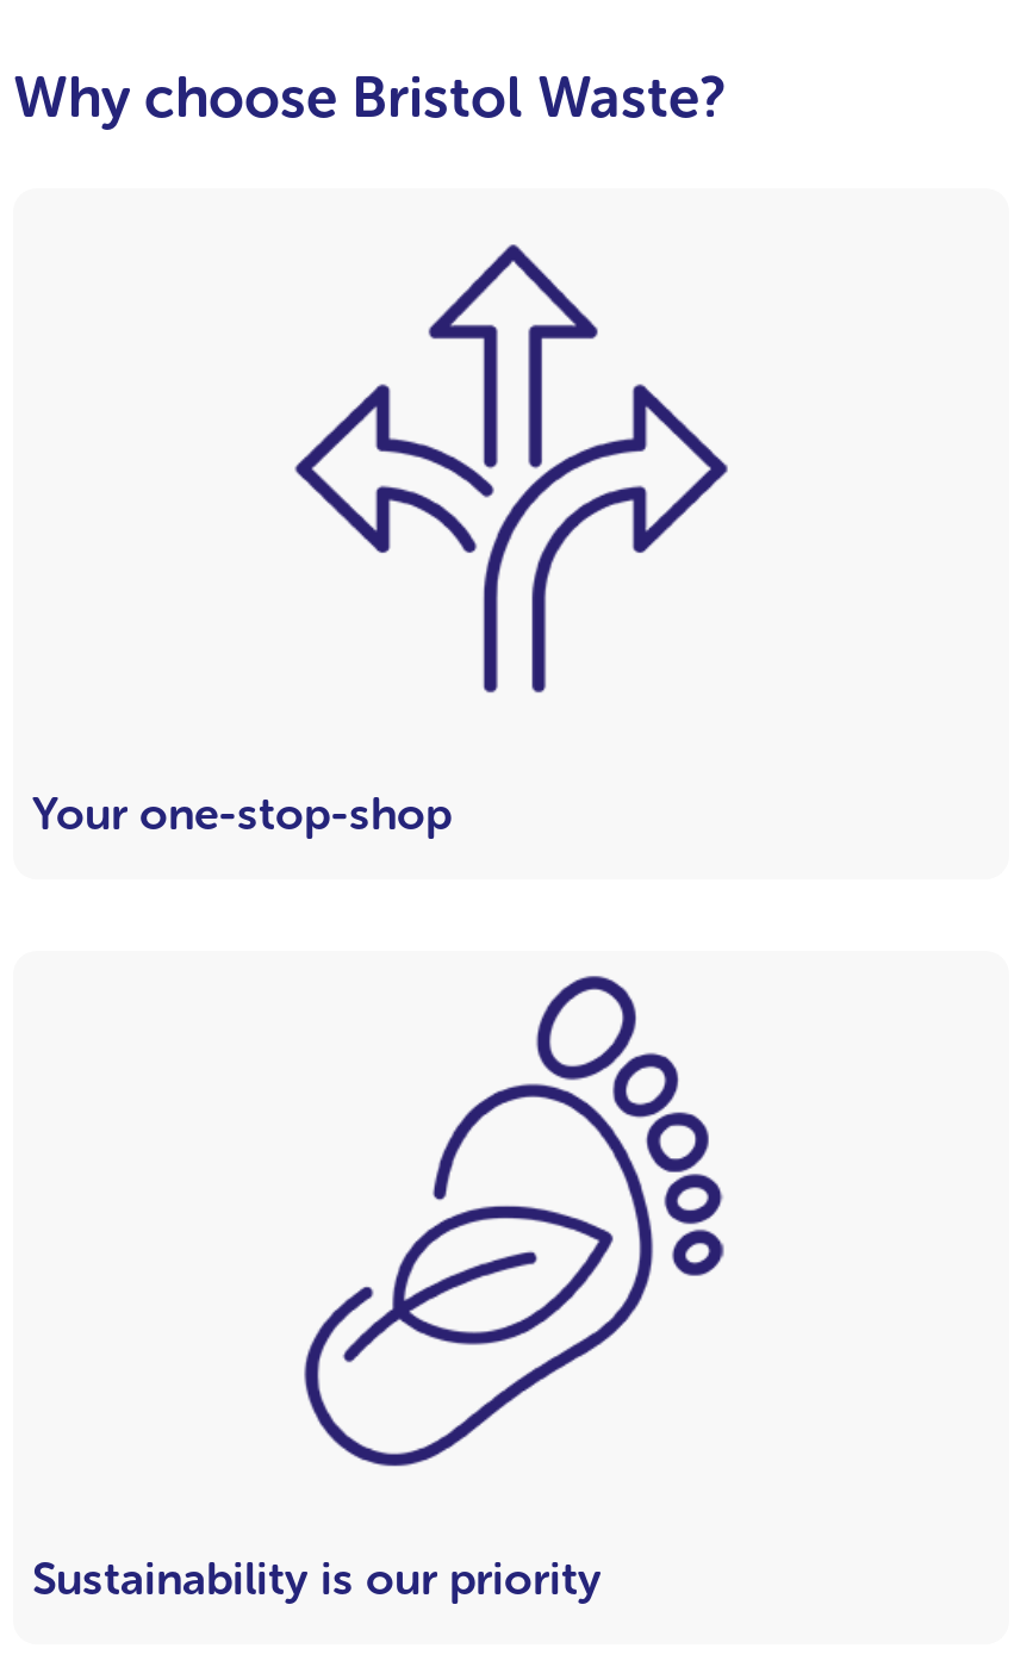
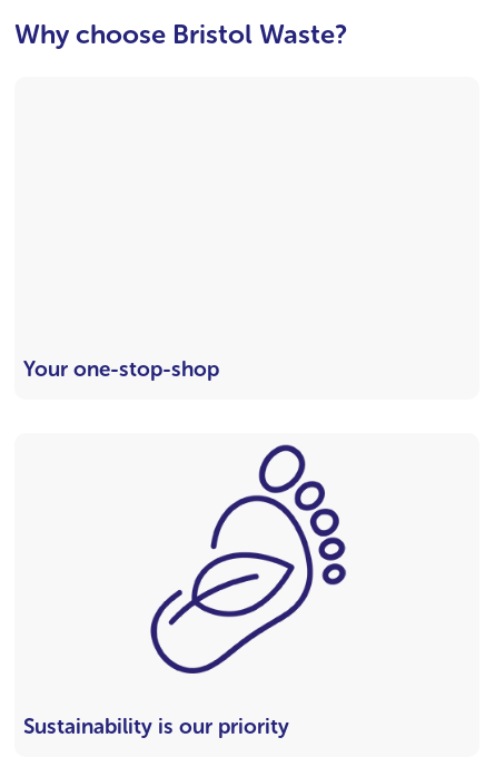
- [image]
